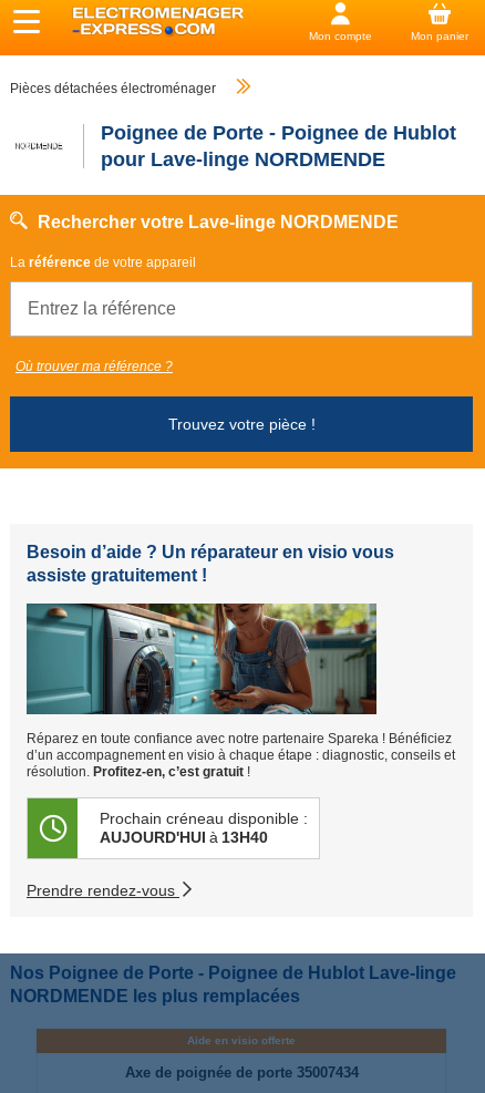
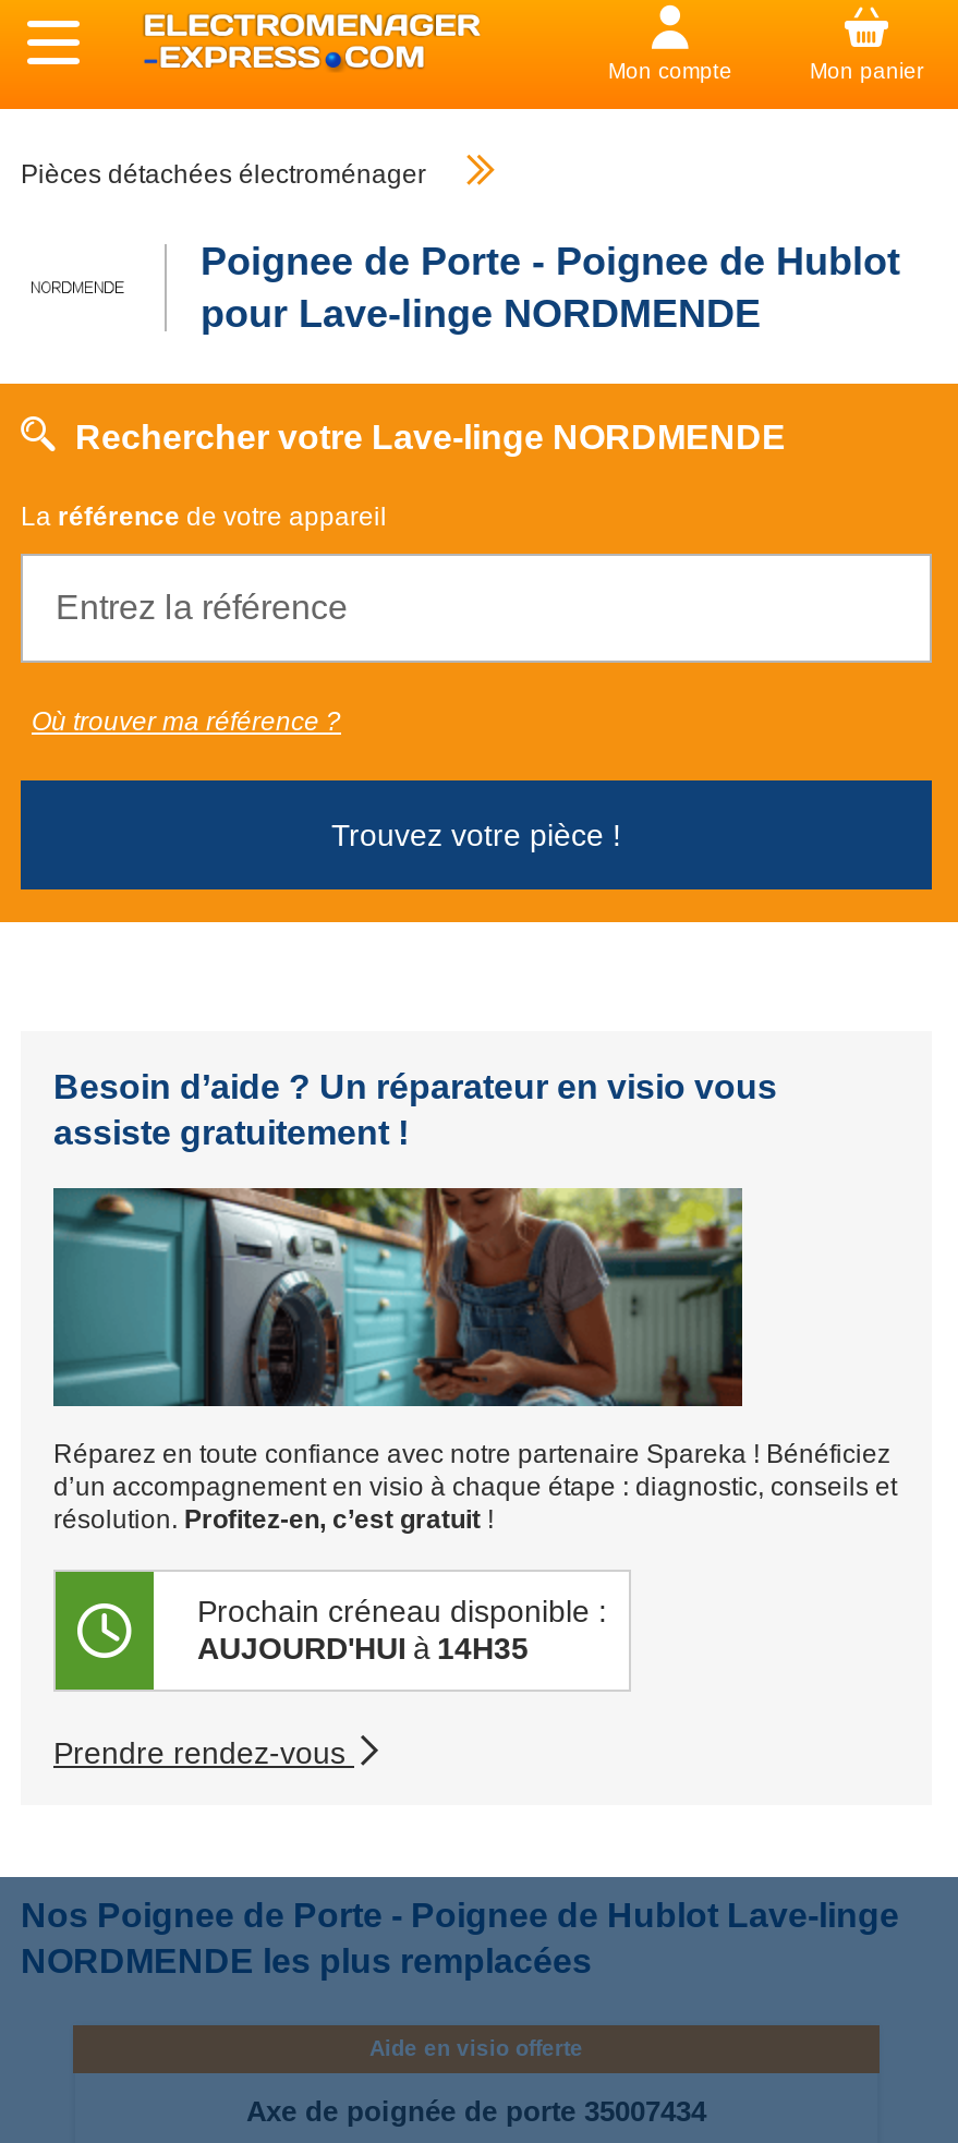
- AUJOURD'HUI à 13H40
+ AUJOURD'HUI à 14H35
